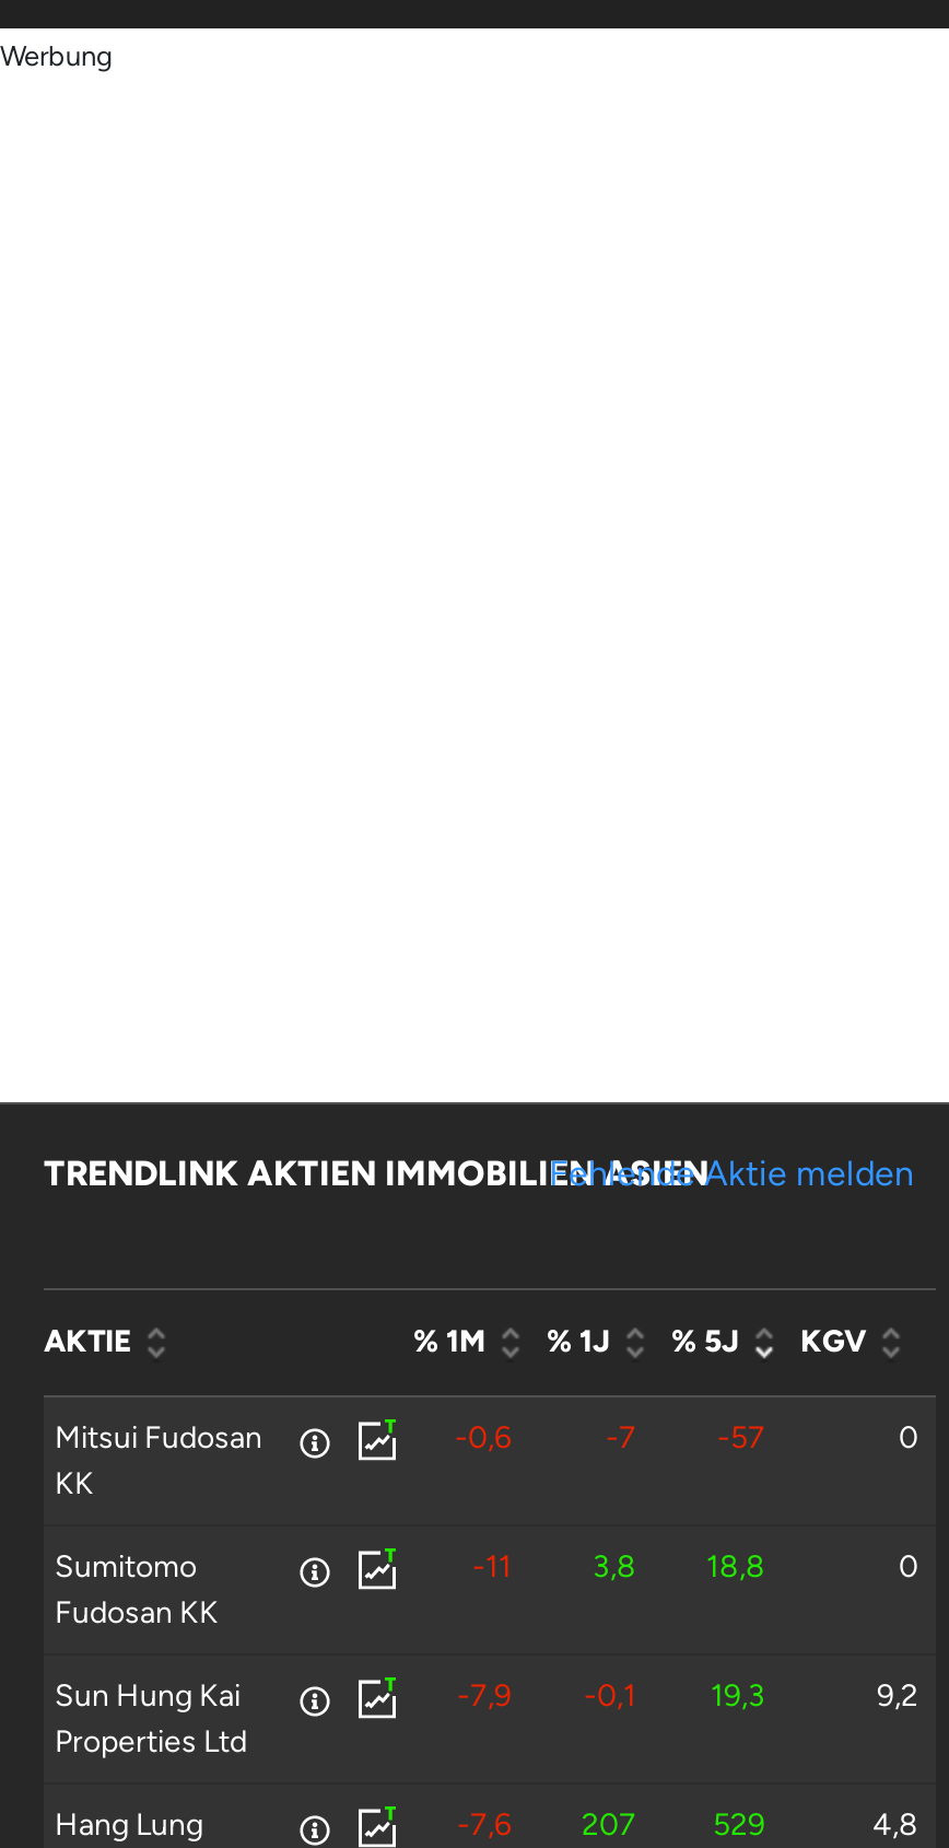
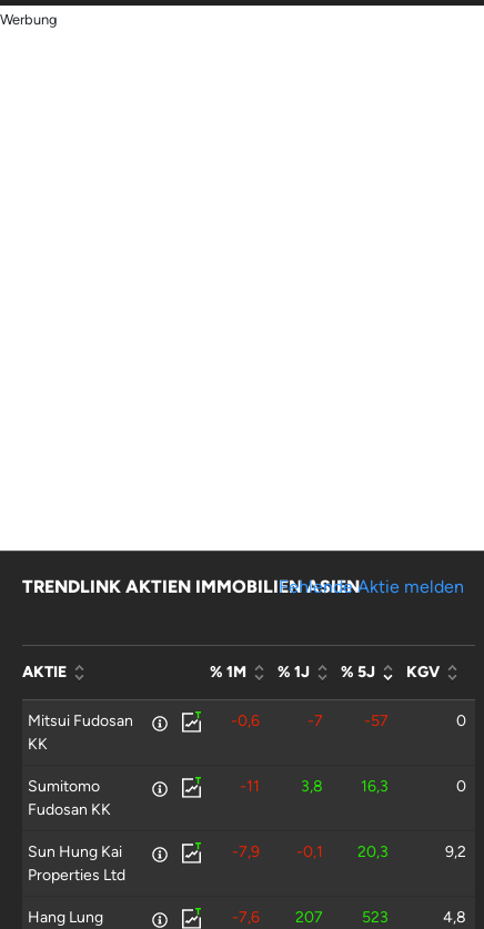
- 3,8 18,8
+ 3,8 16,3

- 19,3
+ 20,3

- 529
+ 523
